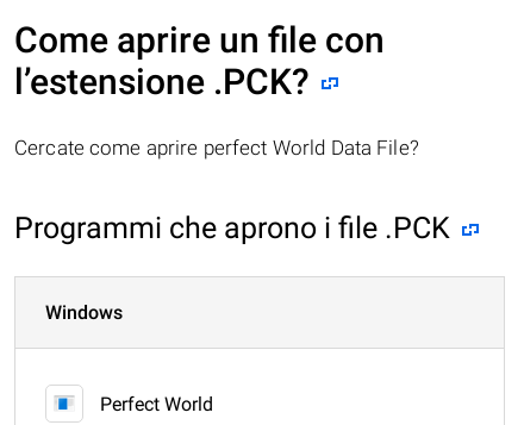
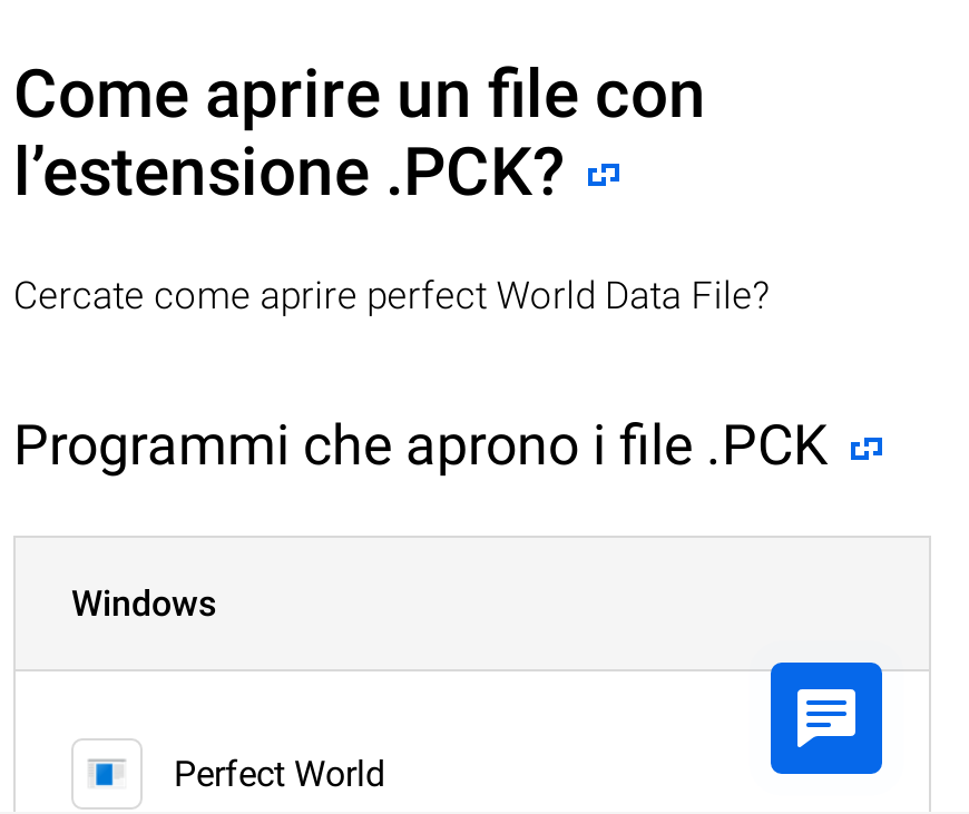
+ [image]
